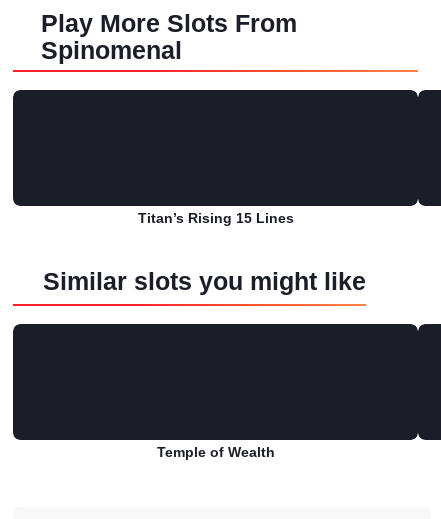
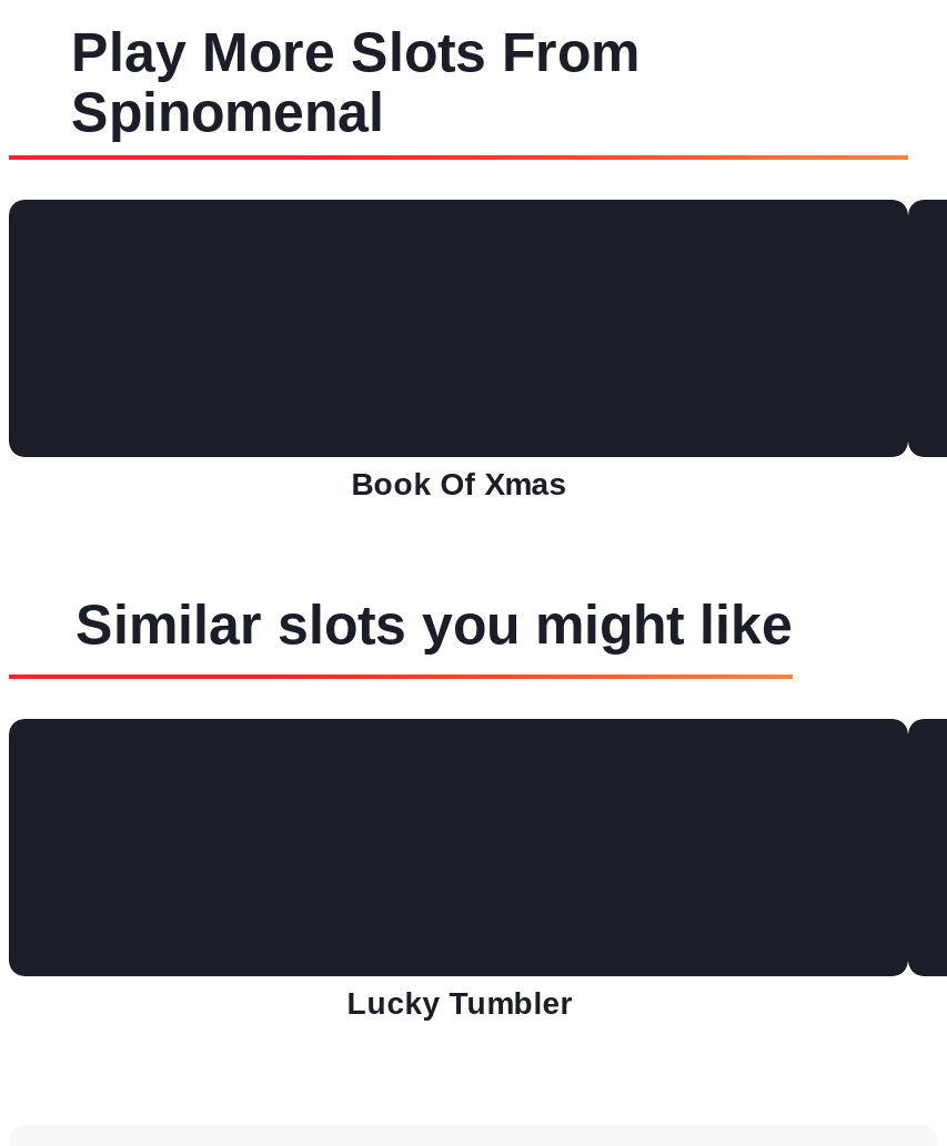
- Titan’s Rising 15 Lines
+ Book Of Xmas

- Temple of Wealth
+ Lucky Tumbler
